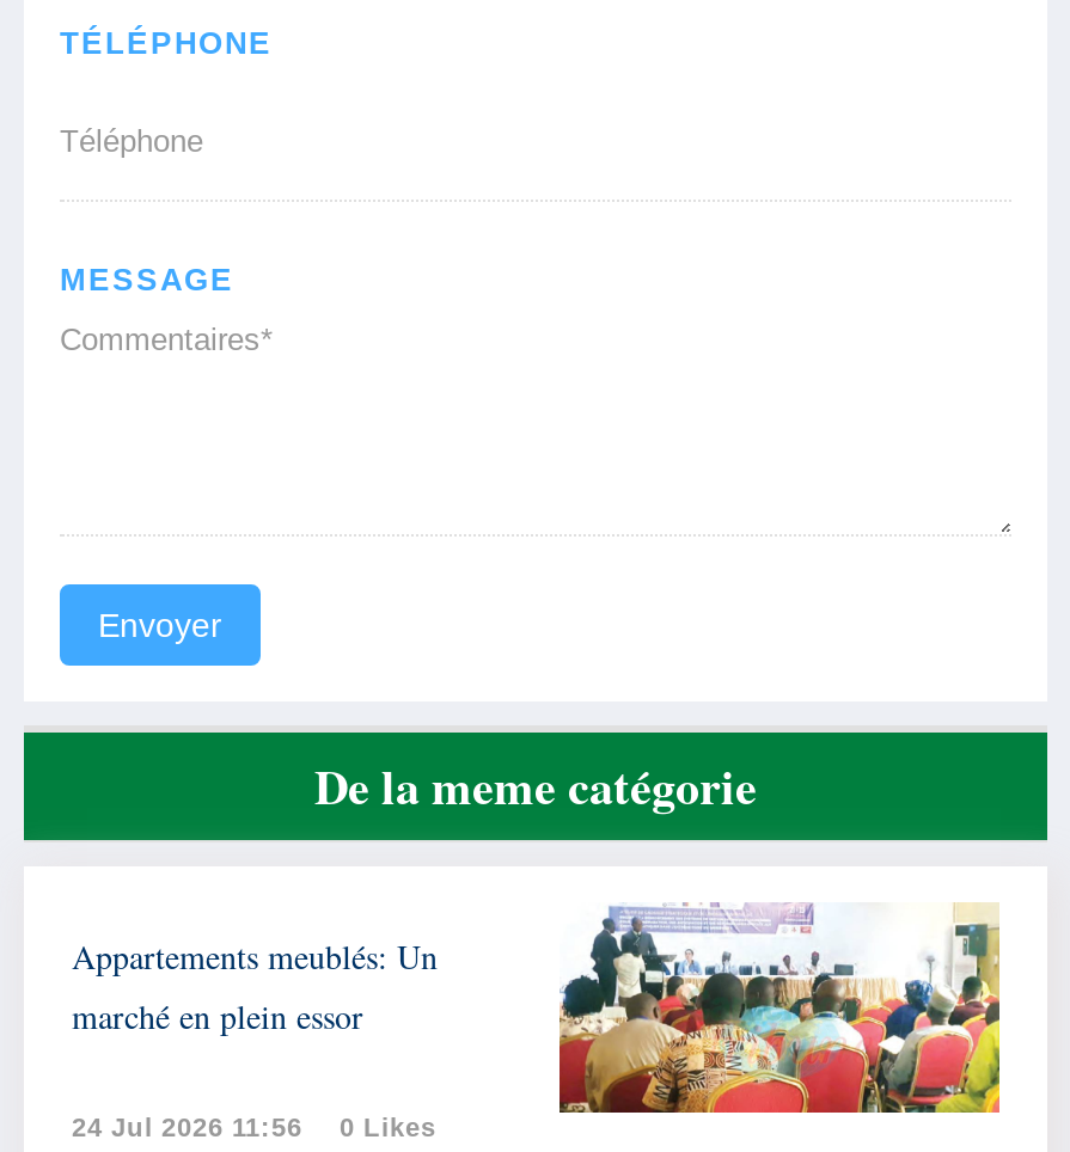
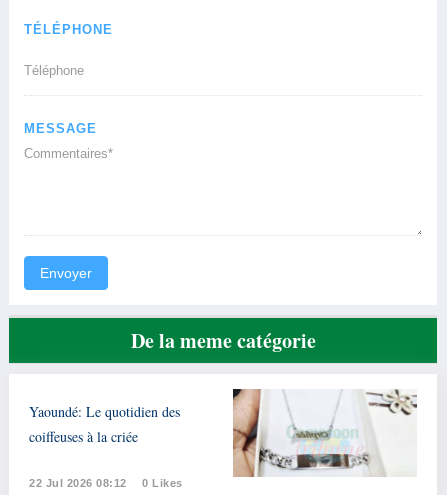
- [image]
+ [image]

- Appartements meublés: Un
- marché en plein essor
+ Yaoundé: Le quotidien des
+ coiffeuses à la criée

- 24 Jul 2026 11:56 0 Likes
+ 22 Jul 2026 08:12 0 Likes
